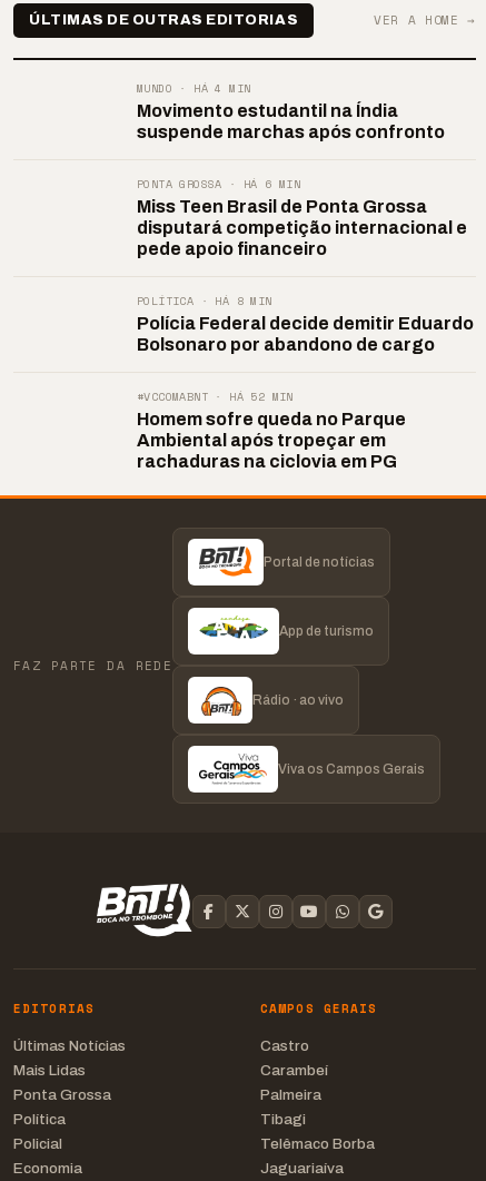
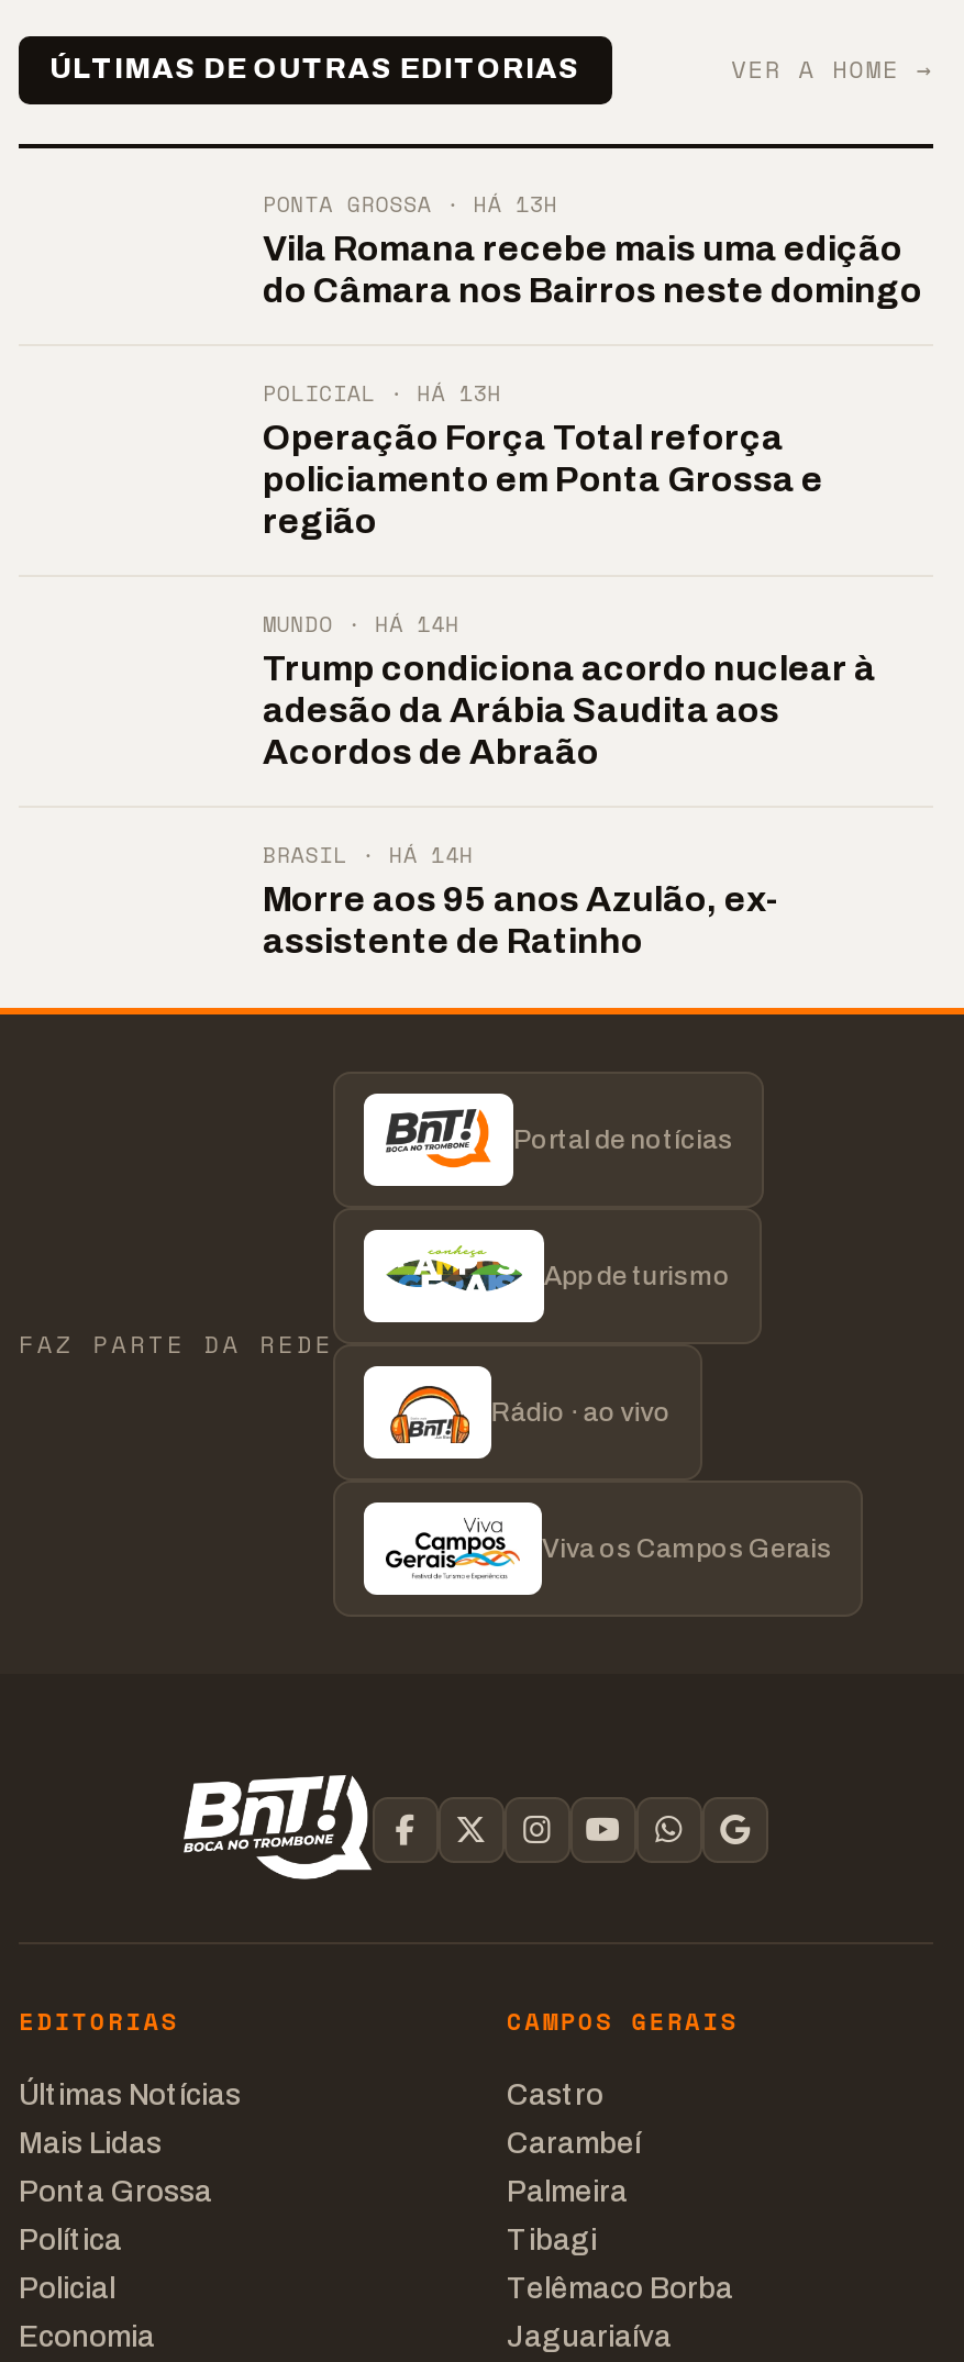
- MUNDO · HÁ 4 MIN
- Movimento estudantil na Índia
- suspende marchas após confronto
+ PONTA GROSSA · HÁ 13H
+ Vila Romana recebe mais uma edição
+ do Câmara nos Bairros neste domingo

- PONTA GROSSA · HÁ 6 MIN
- Miss Teen Brasil de Ponta Grossa
- disputará competição internacional e
- pede apoio financeiro
+ POLICIAL · HÁ 13H
+ Operação Força Total reforça
+ policiamento em Ponta Grossa e
+ região

- POLÍTICA · HÁ 8 MIN
- Polícia Federal decide demitir Eduardo
- Bolsonaro por abandono de cargo
+ MUNDO · HÁ 14H
+ Trump condiciona acordo nuclear à
+ adesão da Arábia Saudita aos
+ Acordos de Abraão

- #VCCOMABNT · HÁ 52 MIN
- Homem sofre queda no Parque
- Ambiental após tropeçar em
- rachaduras na ciclovia em PG
+ BRASIL · HÁ 14H
+ Morre aos 95 anos Azulão, ex-
+ assistente de Ratinho
